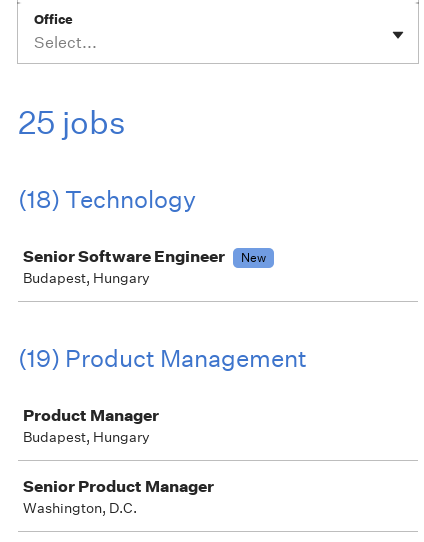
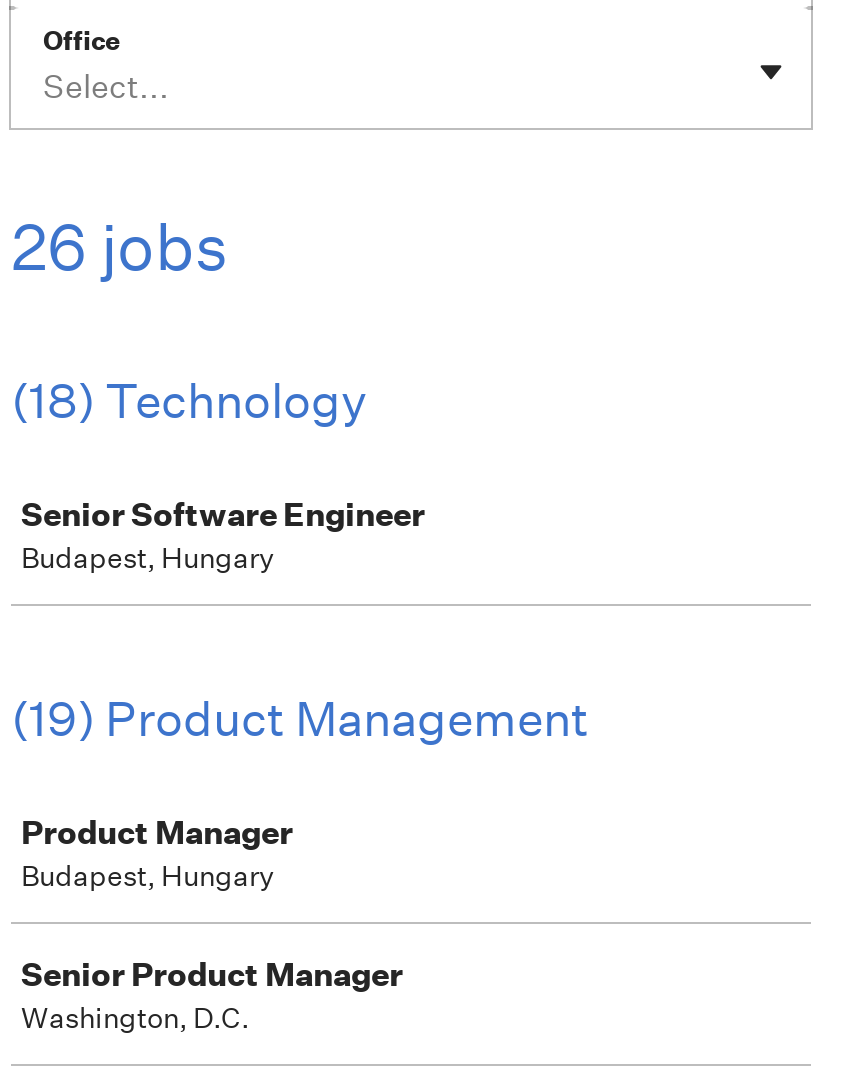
- 25 jobs
+ 26 jobs

- New
